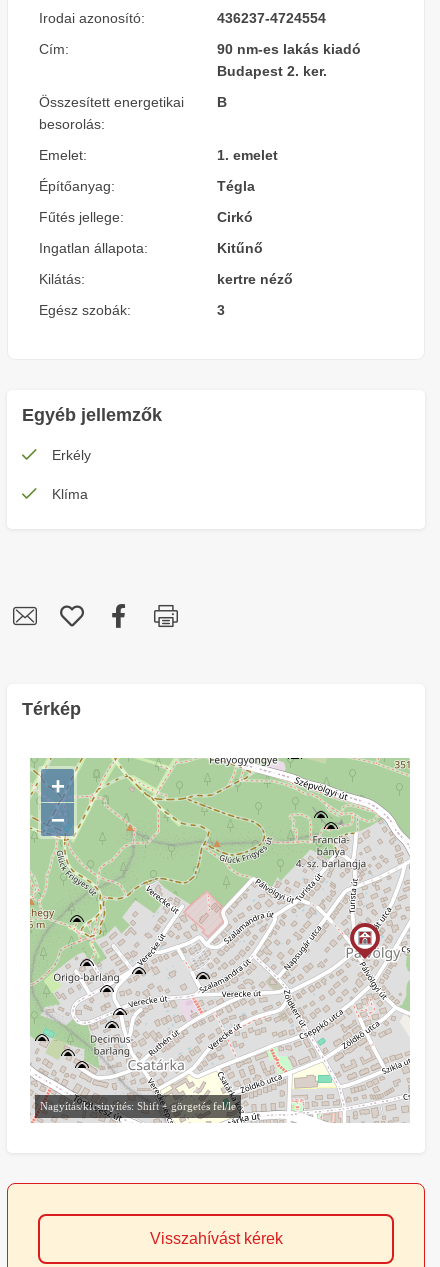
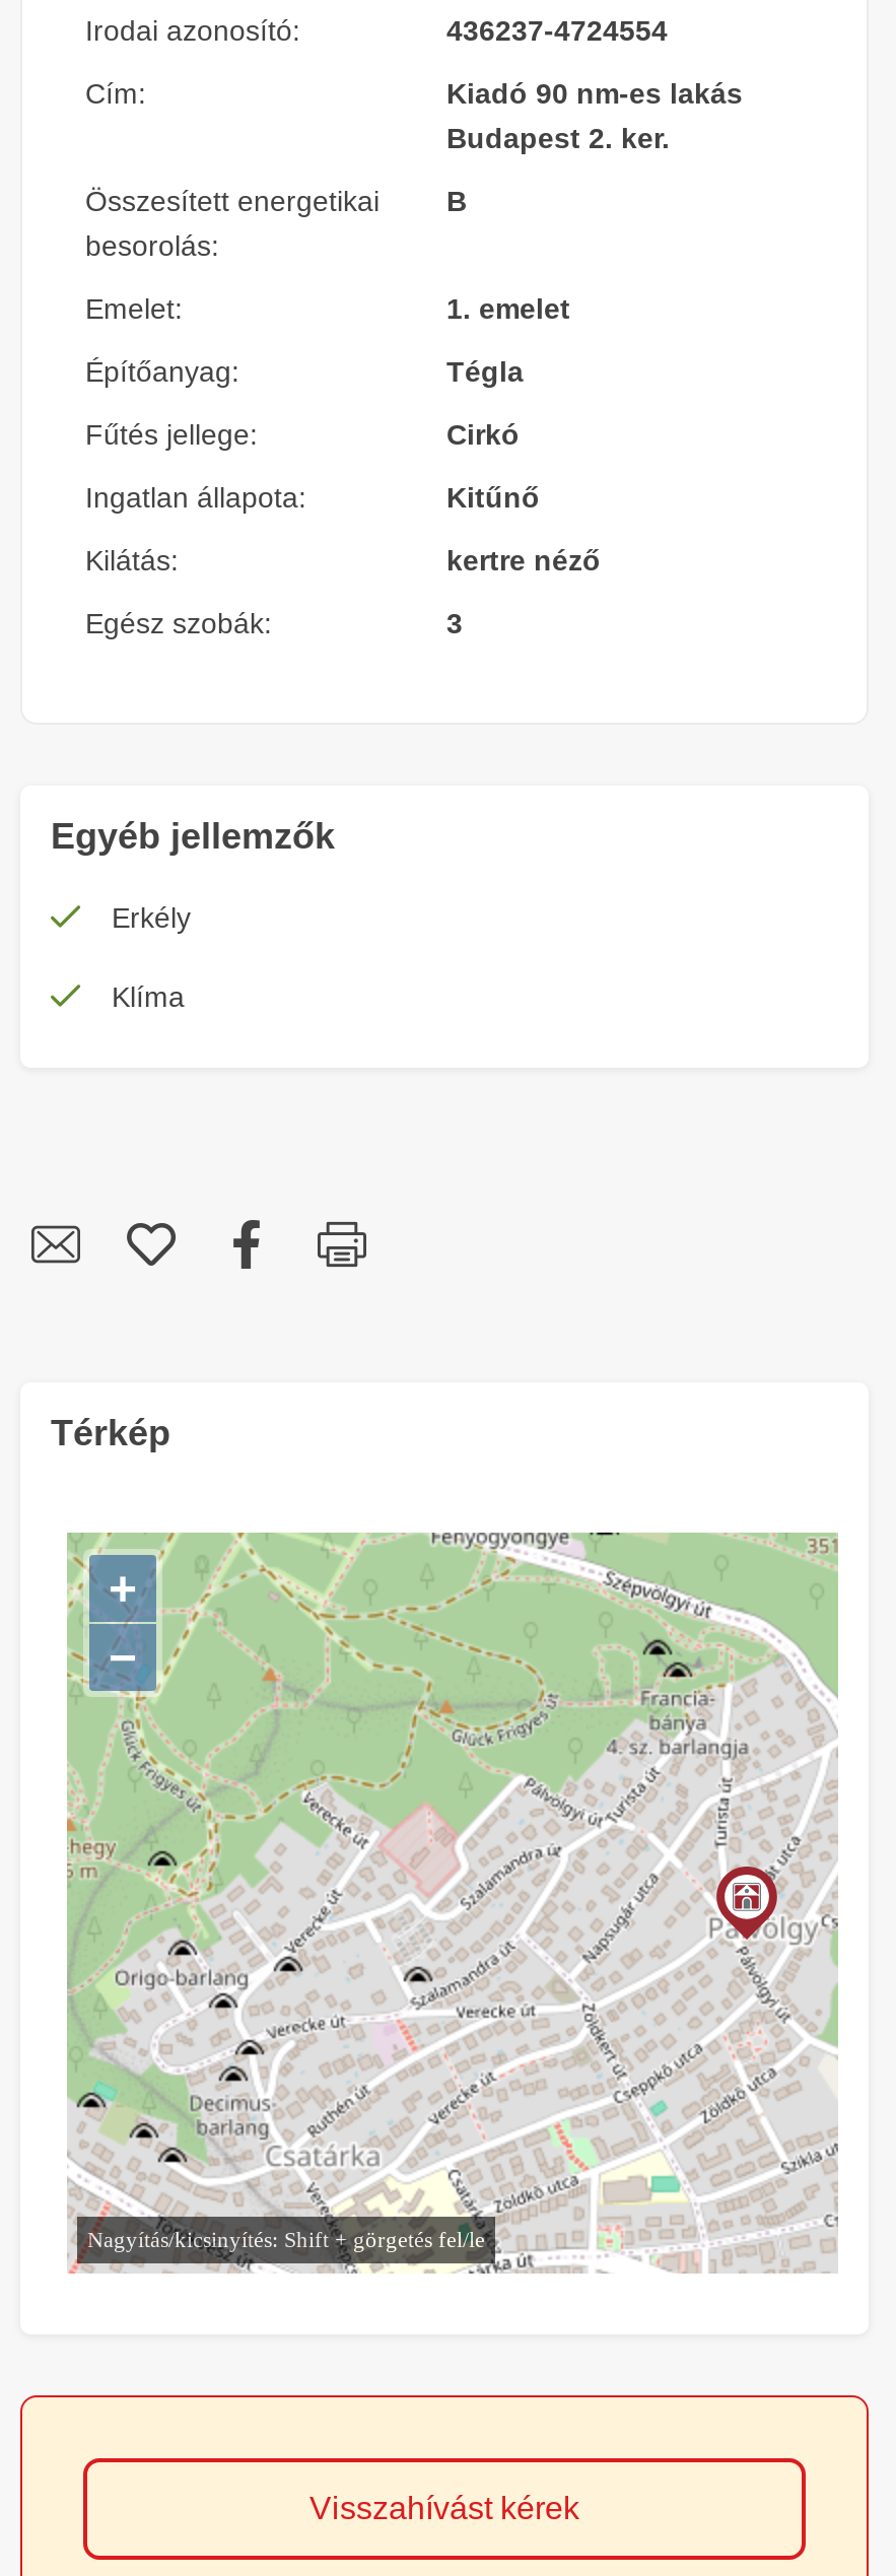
- 90 nm-es lakás kiadó
+ Kiadó 90 nm-es lakás
